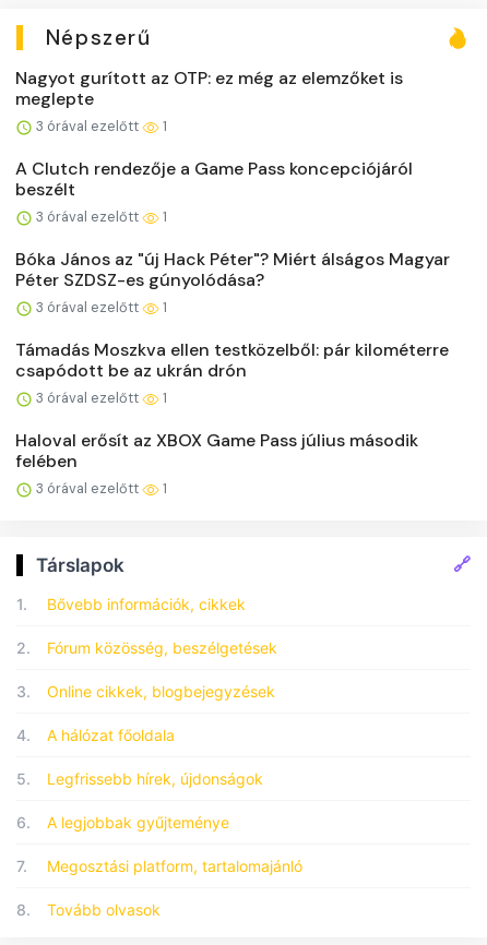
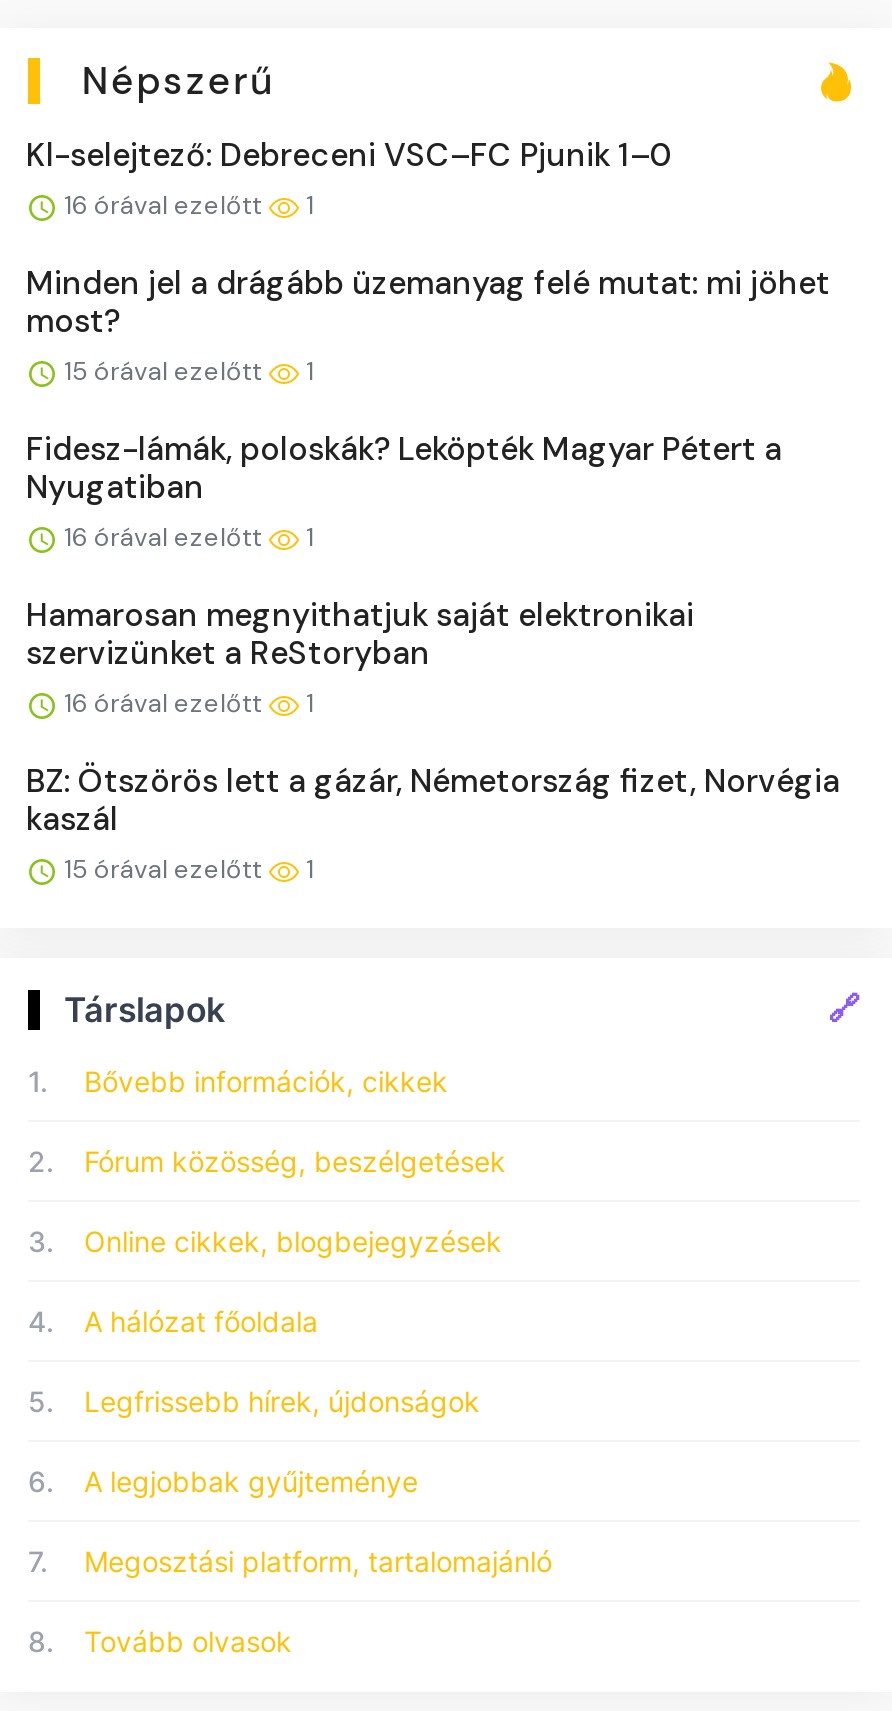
- Nagyot gurított az OTP: ez még az elemzőket is
- meglepte
- 3 órával ezelőtt
+ Kl-selejtező: Debreceni VSC–FC Pjunik 1–0
+ 16 órával ezelőtt

- A Clutch rendezője a Game Pass koncepciójáról
- beszélt
- 3 órával ezelőtt
+ Minden jel a drágább üzemanyag felé mutat: mi jöhet
+ most?
+ 15 órával ezelőtt

- Bóka János az "új Hack Péter"? Miért álságos Magyar
- Péter SZDSZ-es gúnyolódása?
- 3 órával ezelőtt
+ Fidesz-lámák, poloskák? Leköpték Magyar Pétert a
+ Nyugatiban
+ 16 órával ezelőtt

- Támadás Moszkva ellen testközelből: pár kilométerre
- csapódott be az ukrán drón
- 3 órával ezelőtt
+ Hamarosan megnyithatjuk saját elektronikai
+ szervizünket a ReStoryban
+ 16 órával ezelőtt

- Haloval erősít az XBOX Game Pass július második
- felében
- 3 órával ezelőtt
+ BZ: Ötszörös lett a gázár, Németország fizet, Norvégia
+ kaszál
+ 15 órával ezelőtt
